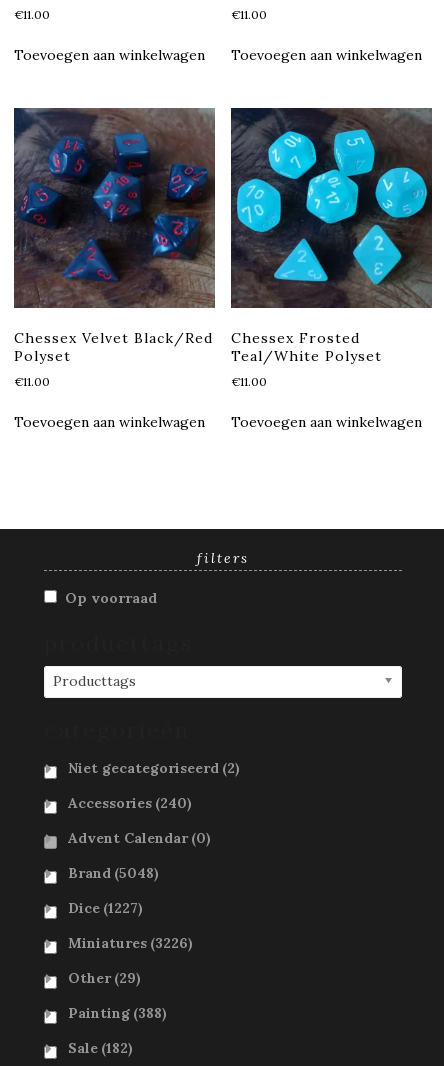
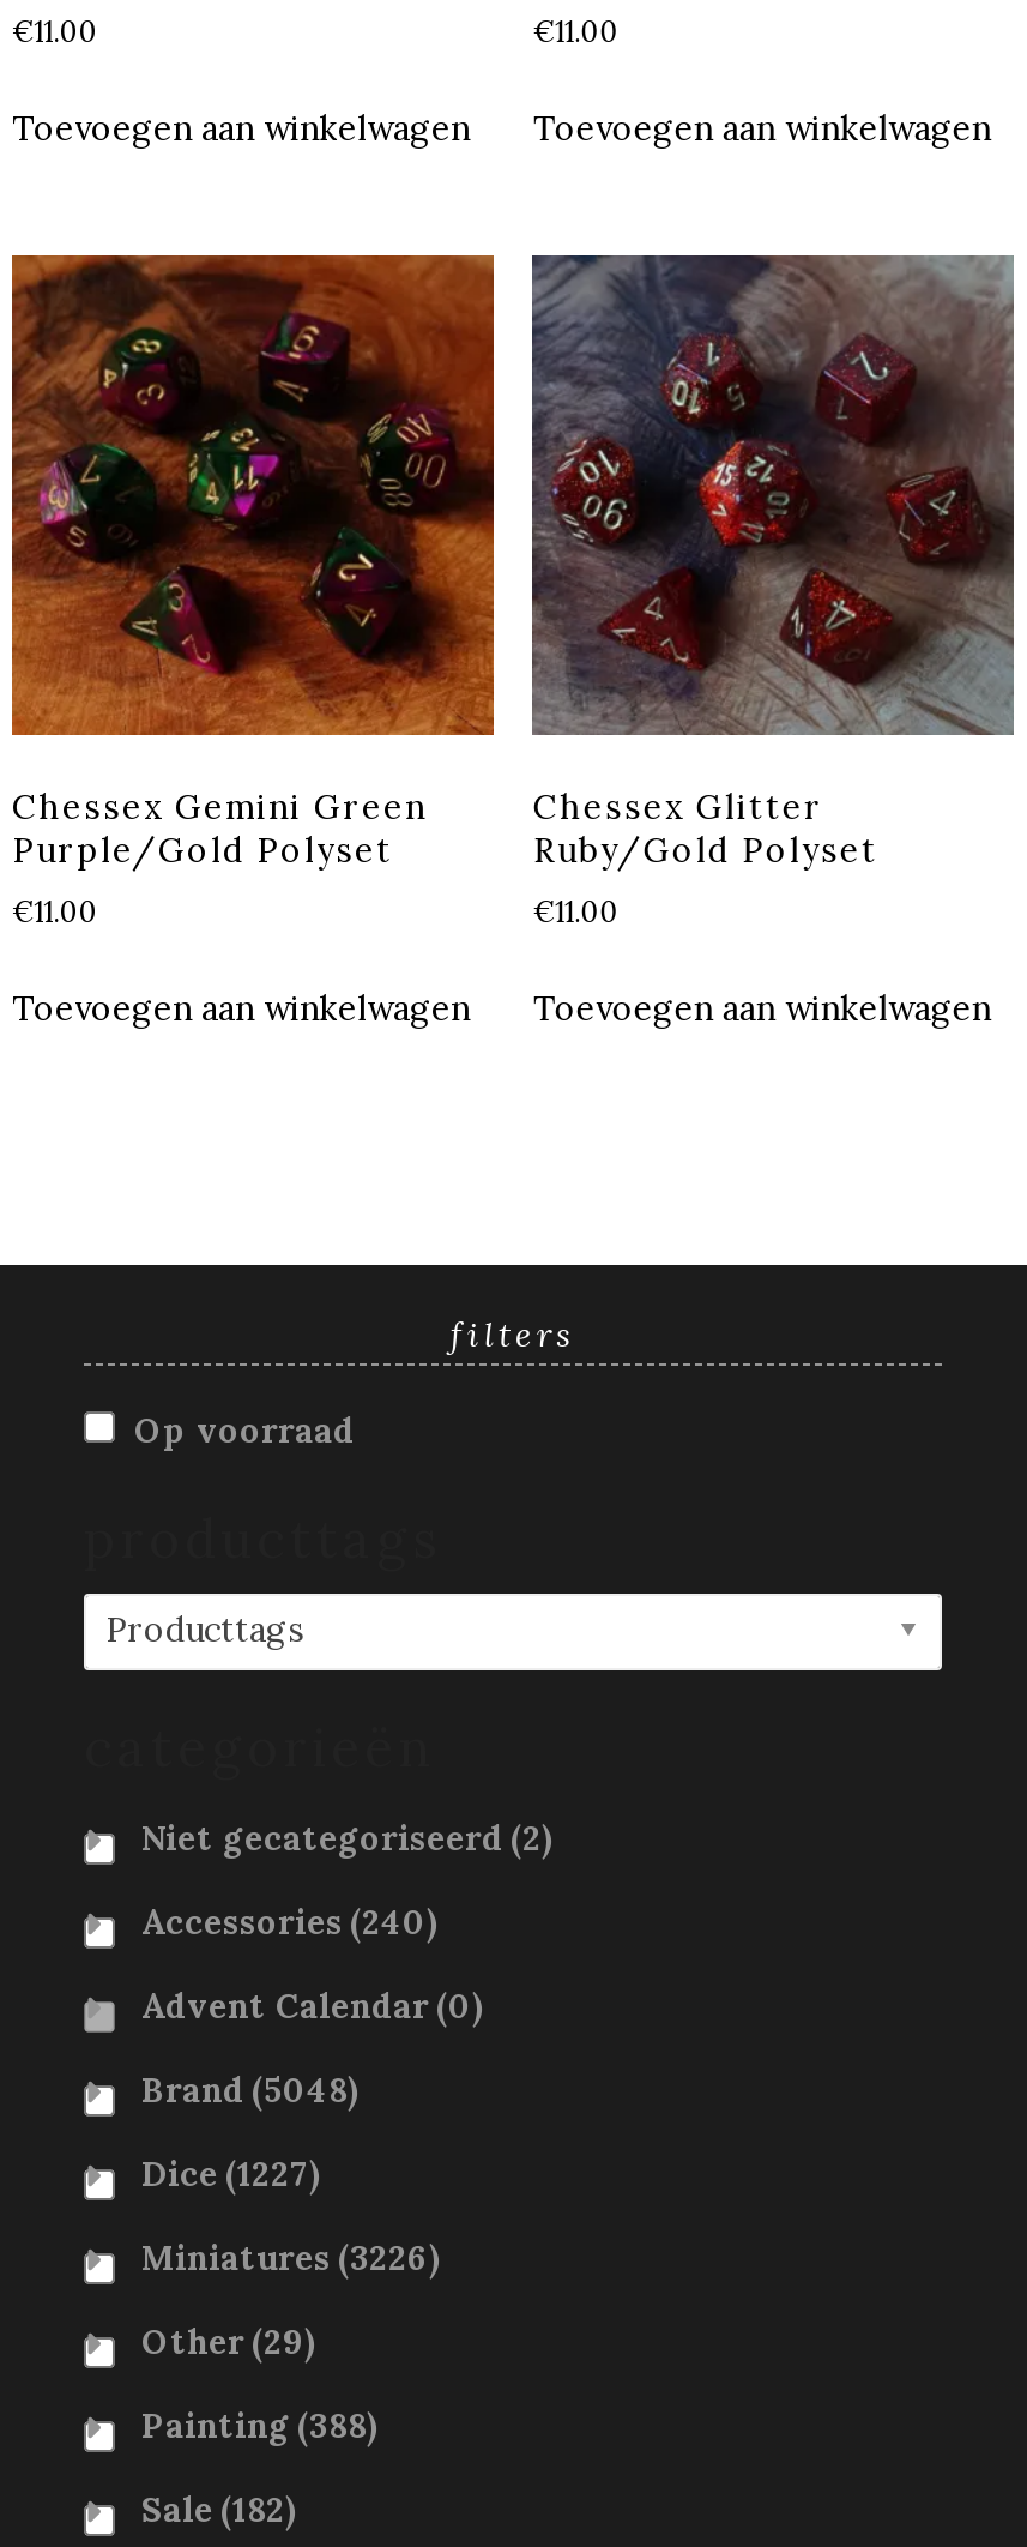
- [image]
- Chessex Velvet Black/Red
- Polyset
+ [image]
+ Chessex Gemini Green
+ Purple/Gold Polyset

- [image]
- Chessex Frosted
+ [image]
+ Chessex Glitter

- Teal/White Polyset
+ Ruby/Gold Polyset
